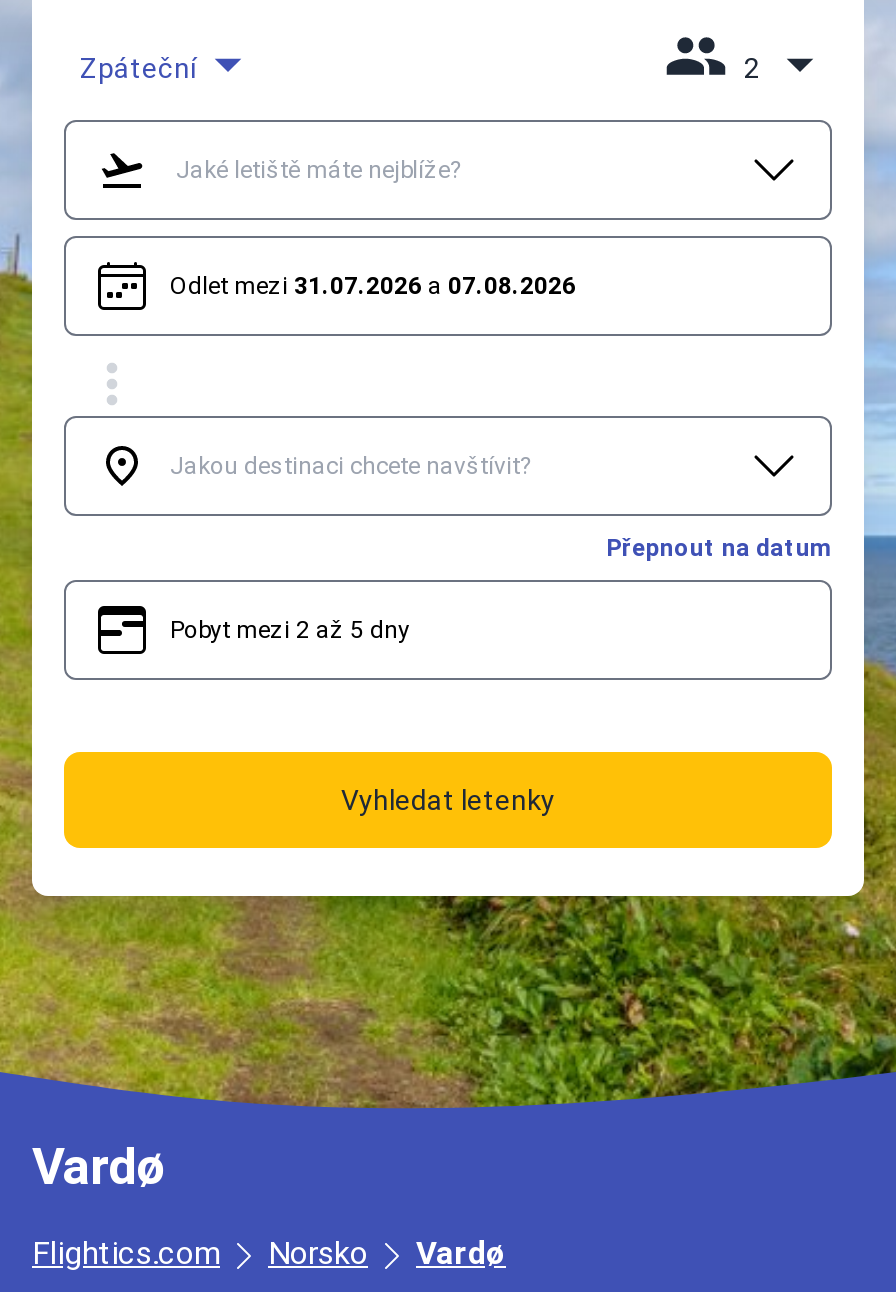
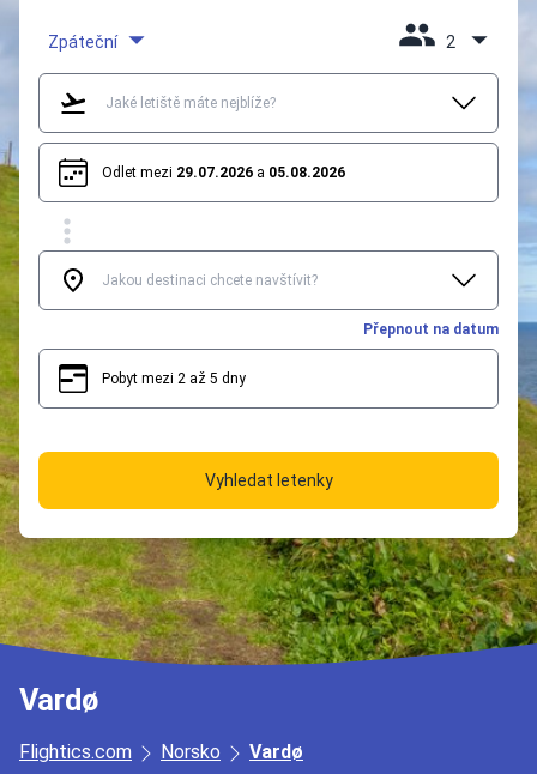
- Odlet mezi 31.07.2026 a 07.08.2026
+ Odlet mezi 29.07.2026 a 05.08.2026
